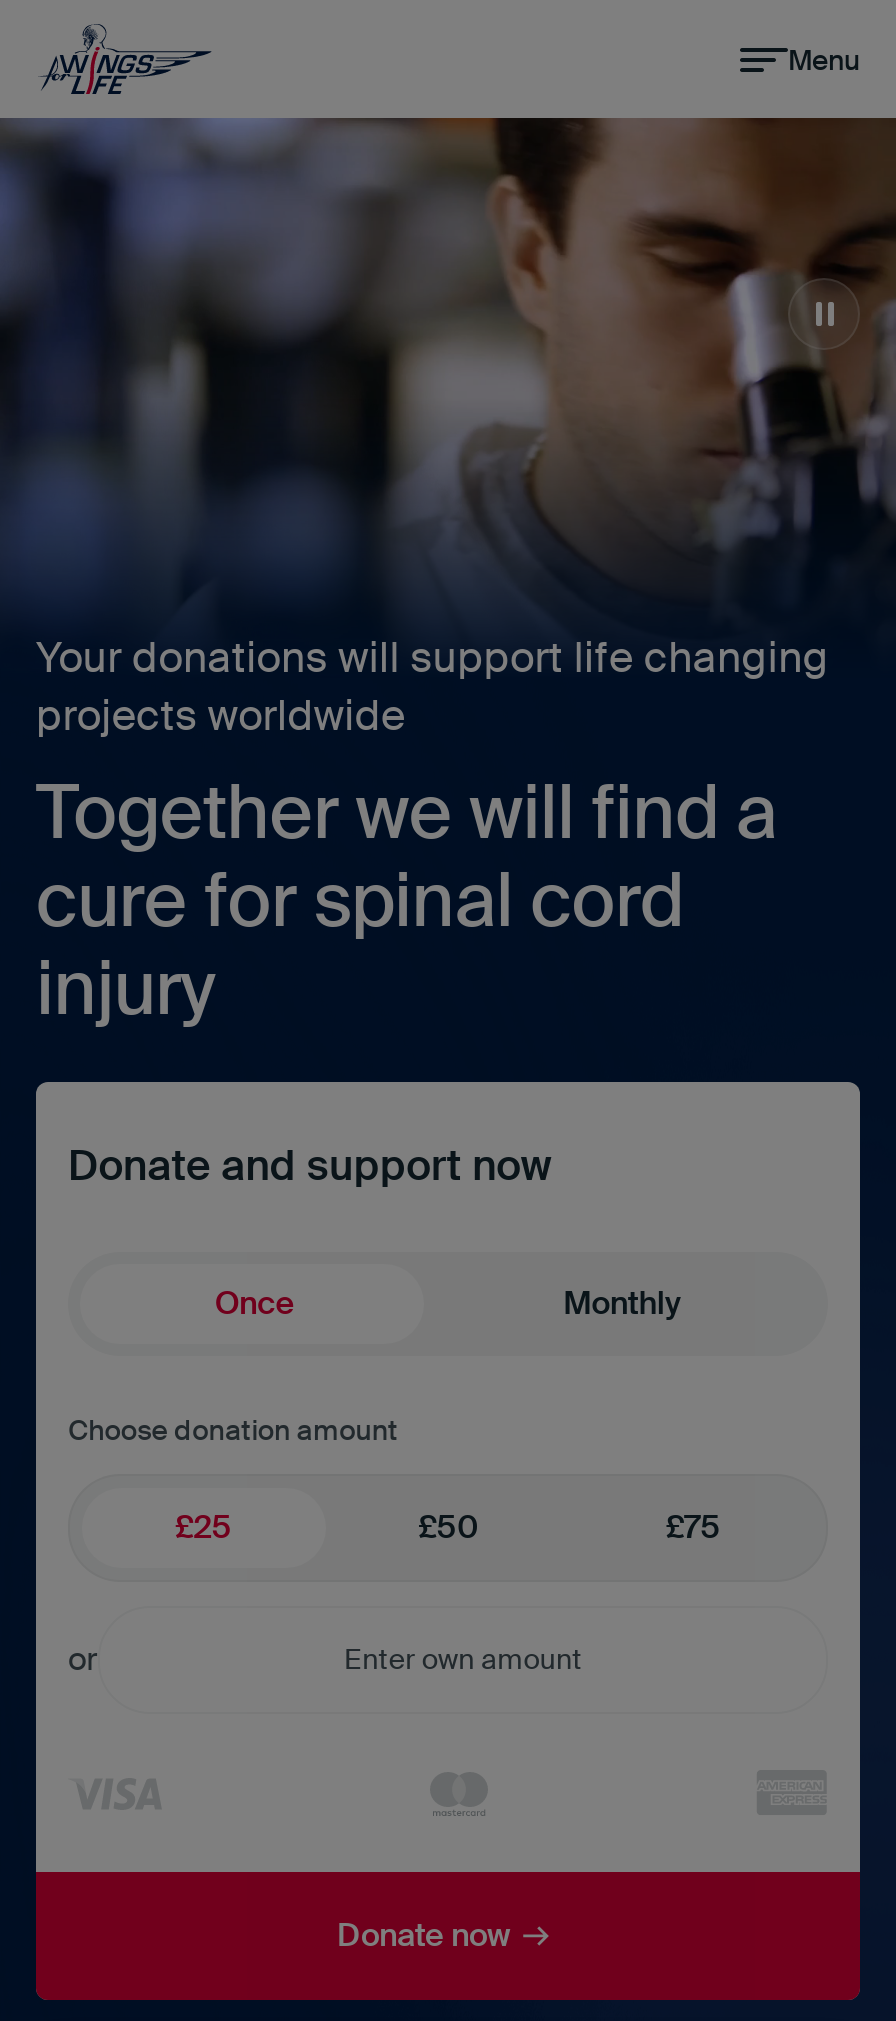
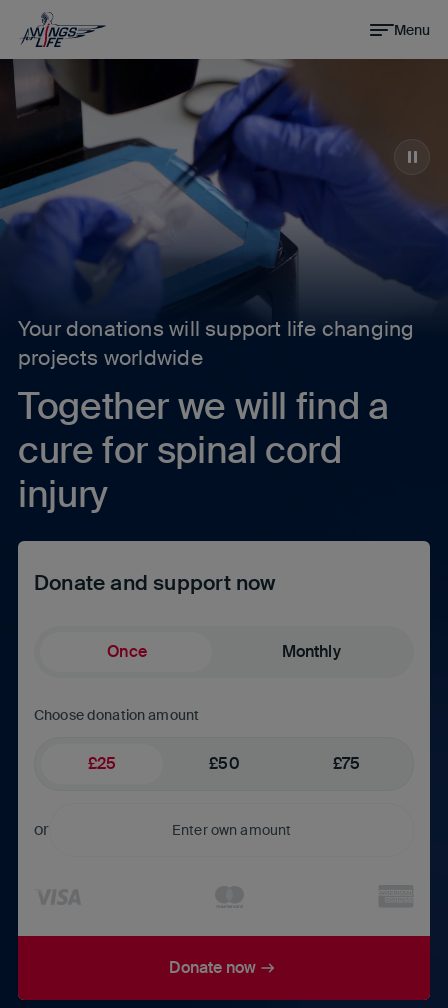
- [image]
+ [image]
